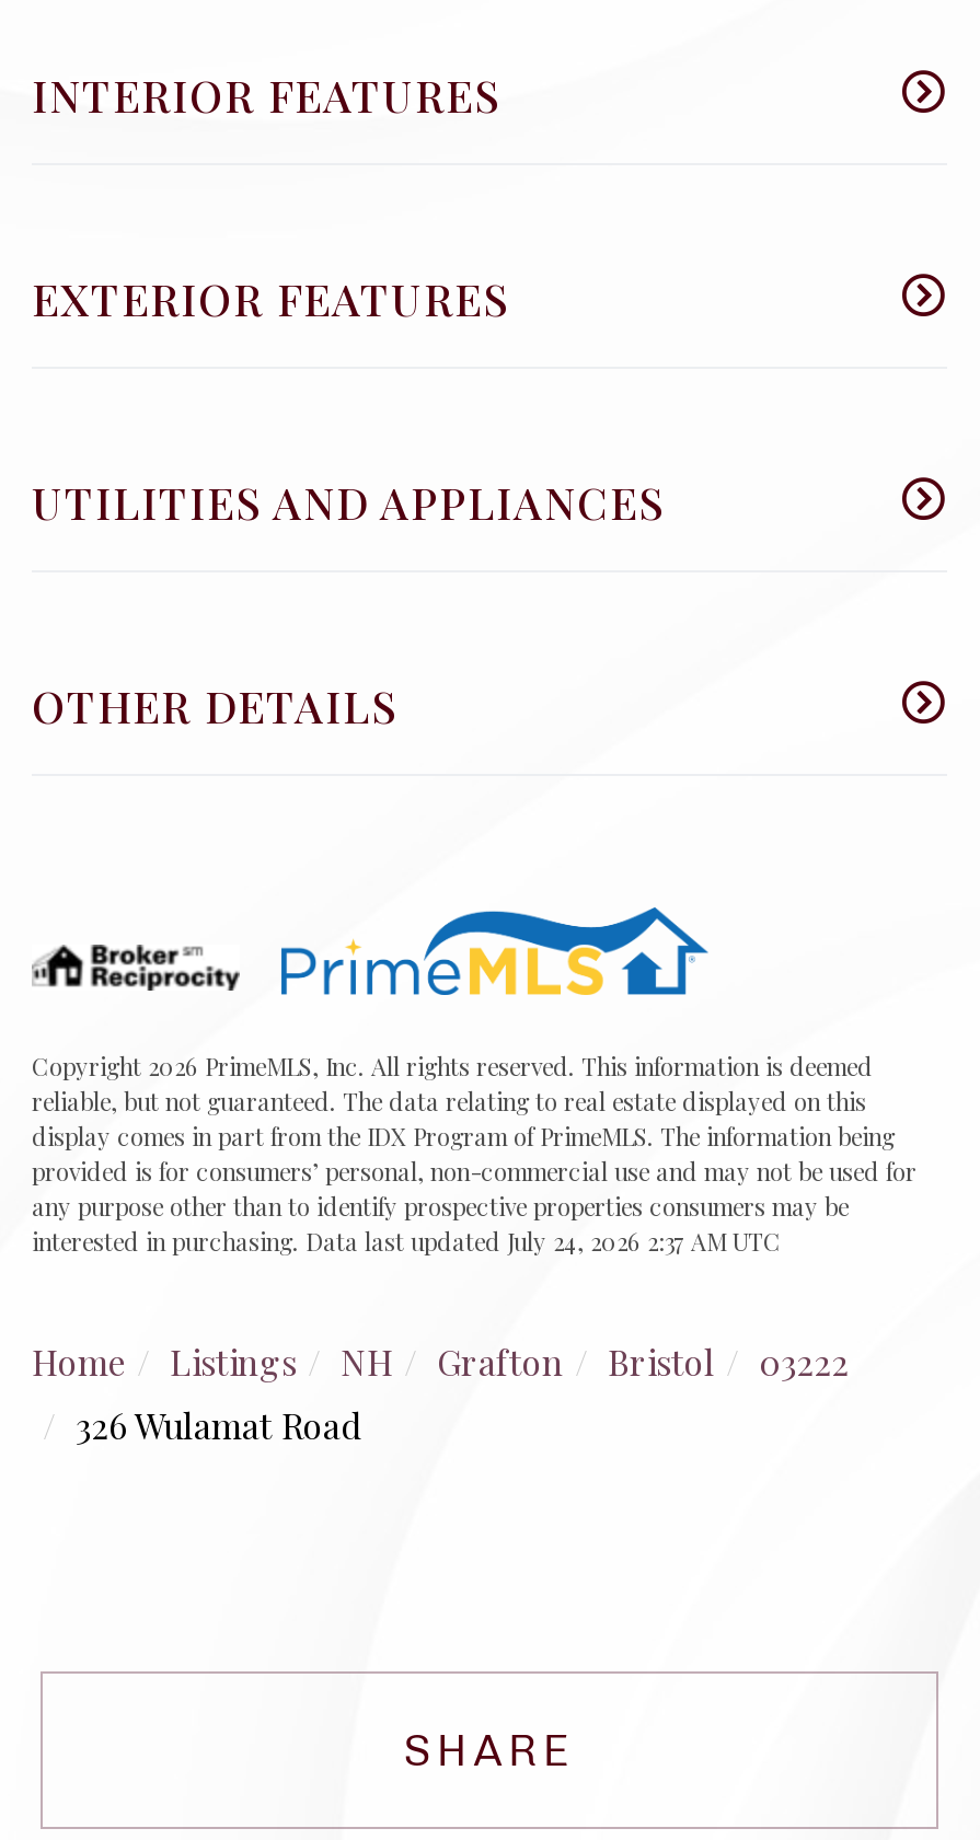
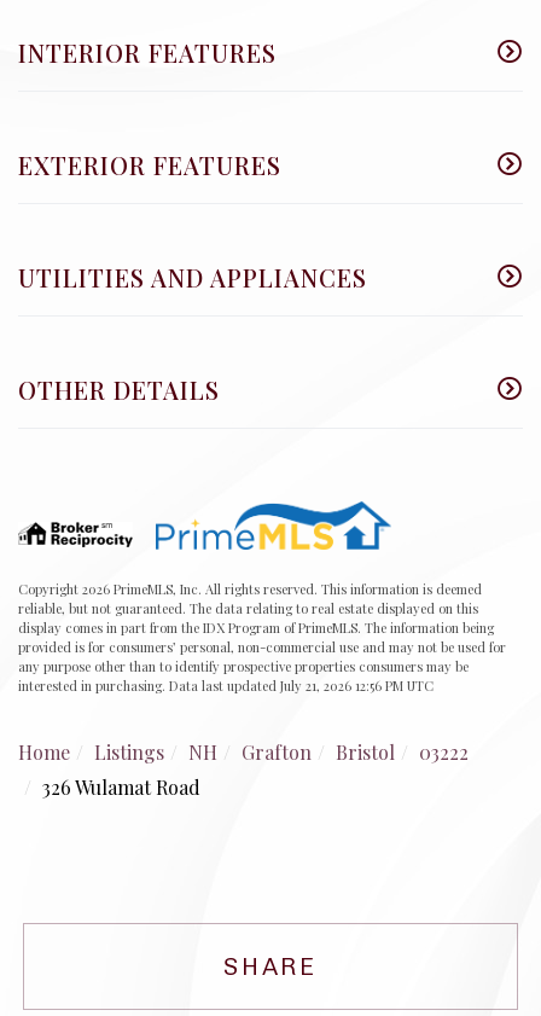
- interested in purchasing. Data last updated July 24, 2026 2:37 AM UTC
+ interested in purchasing. Data last updated July 21, 2026 12:56 PM UTC
